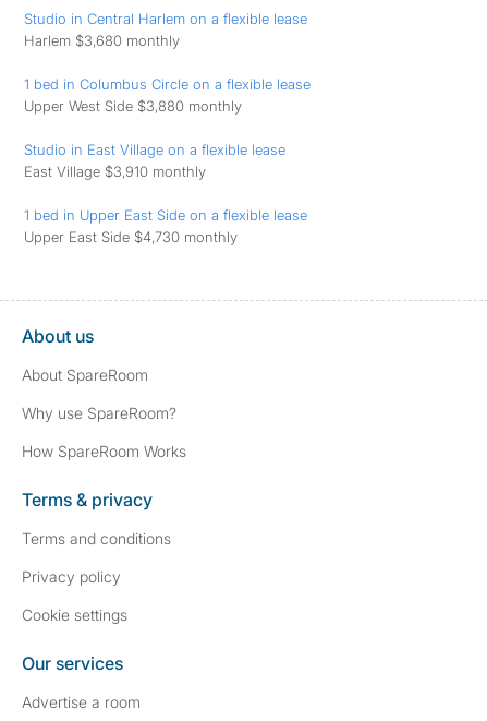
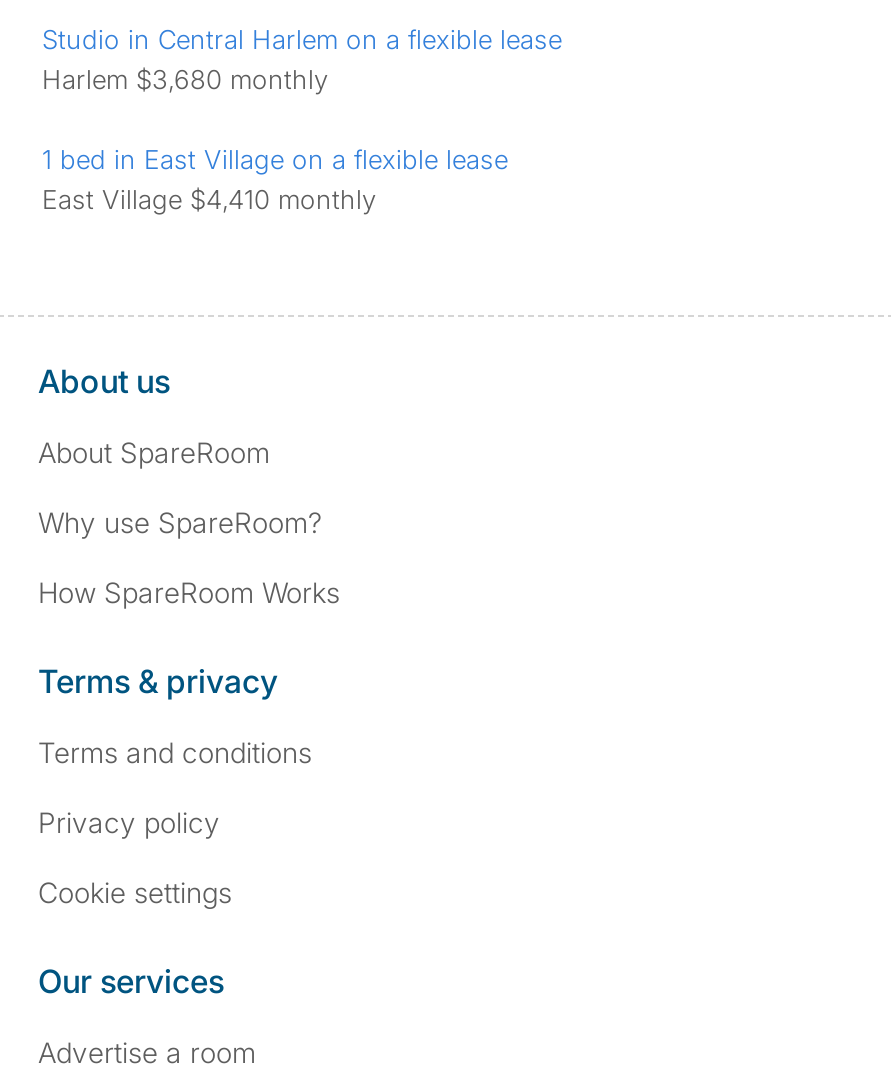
- 1 bed in Columbus Circle on a flexible lease
- Upper West Side $3,880 monthly
- Studio in East Village on a flexible lease
- East Village $3,910 monthly
- 1 bed in Upper East Side on a flexible lease
- Upper East Side $4,730 monthly
+ 1 bed in East Village on a flexible lease
+ East Village $4,410 monthly
